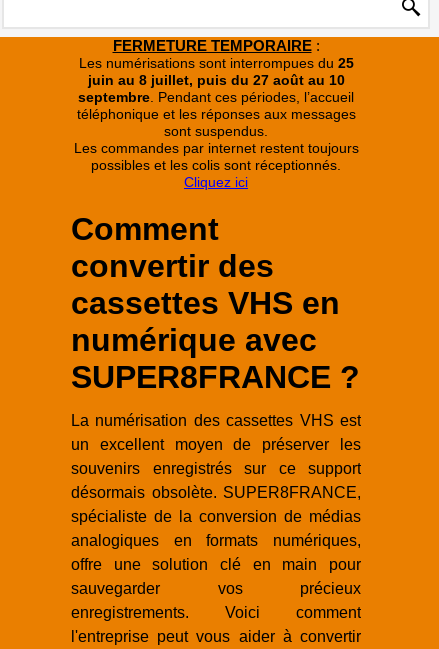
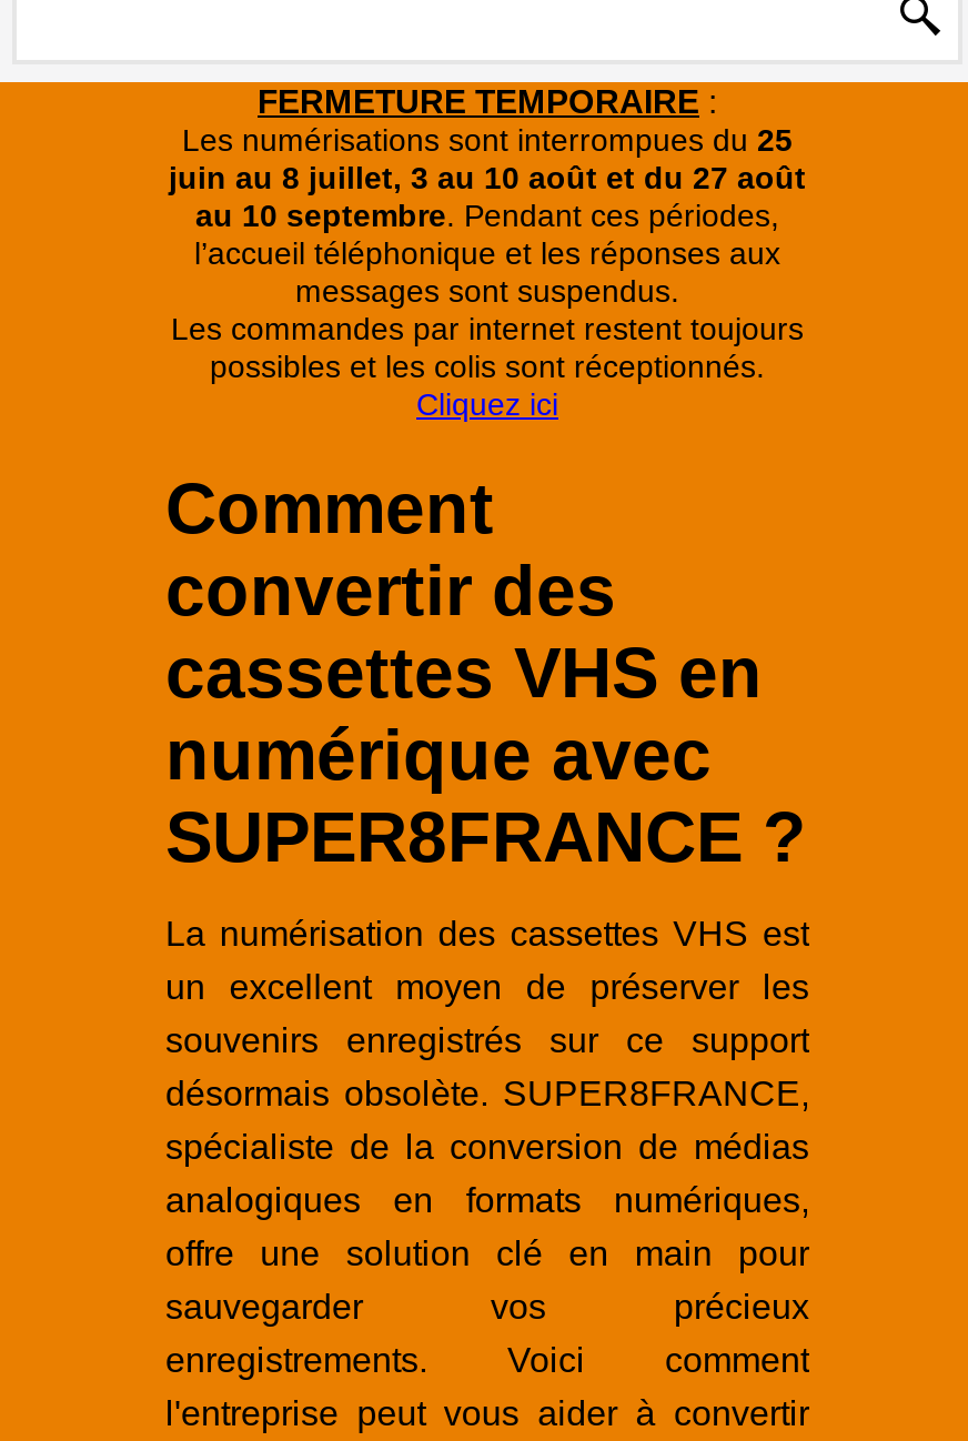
- juin au 8 juillet, puis du 27 août au 10
- septembre. Pendant ces périodes, l’accueil
- téléphonique et les réponses aux messages
- sont suspendus.
+ juin au 8 juillet, 3 au 10 août et du 27 août
+ au 10 septembre. Pendant ces périodes,
+ l’accueil téléphonique et les réponses aux
+ messages sont suspendus.
